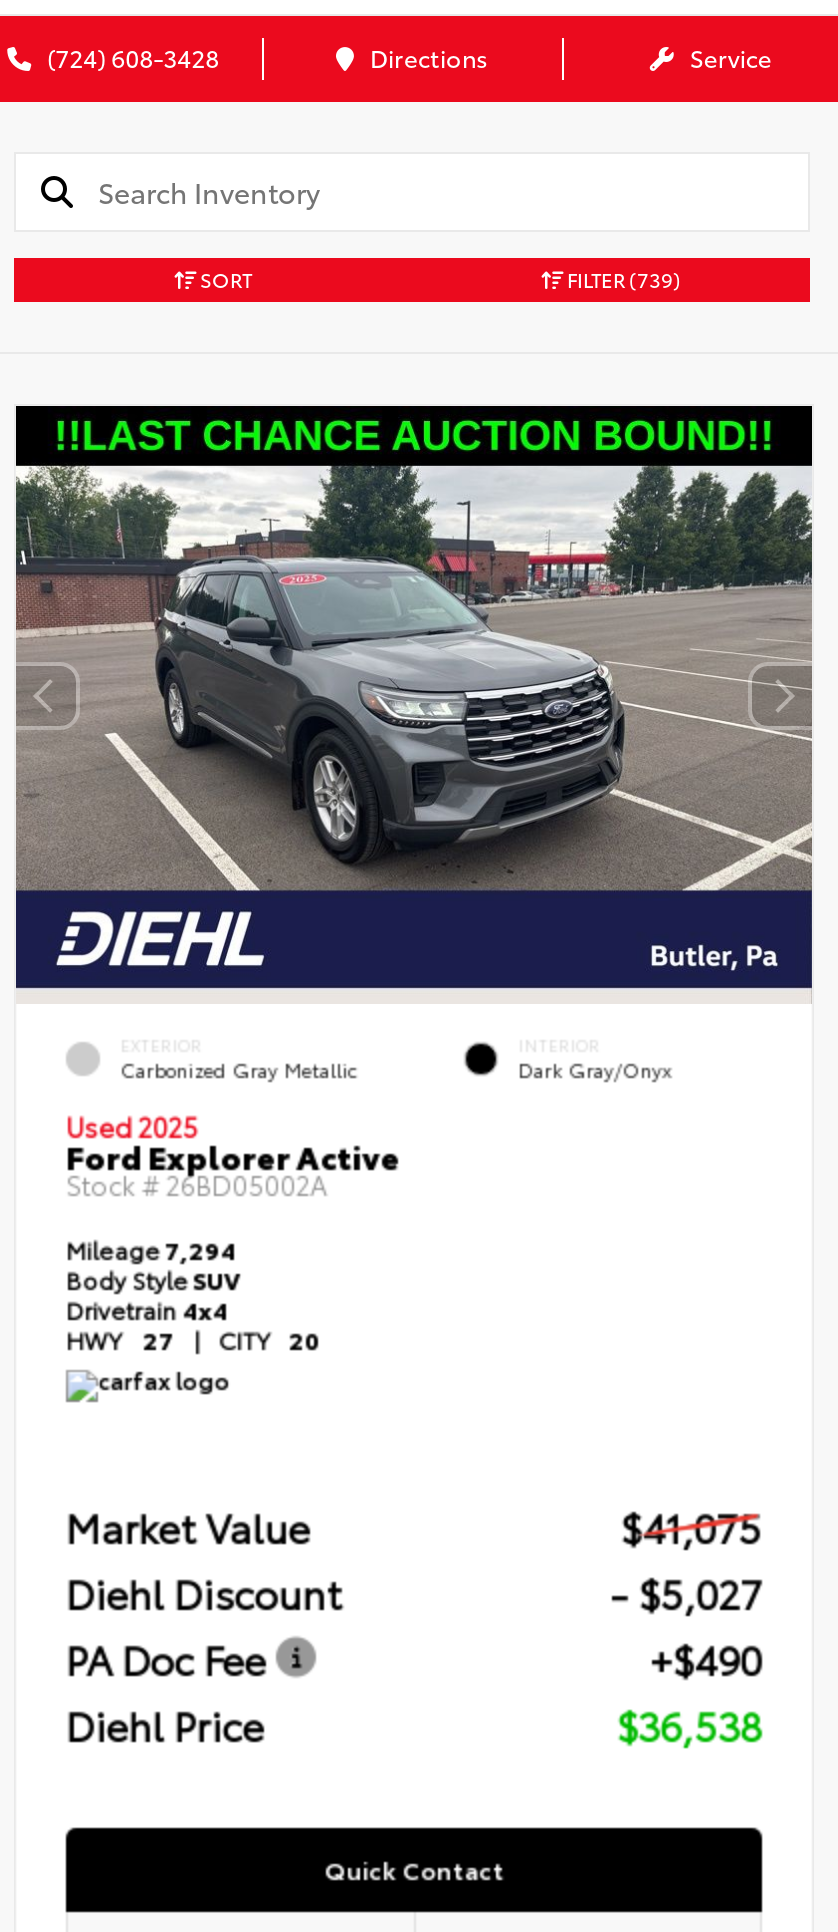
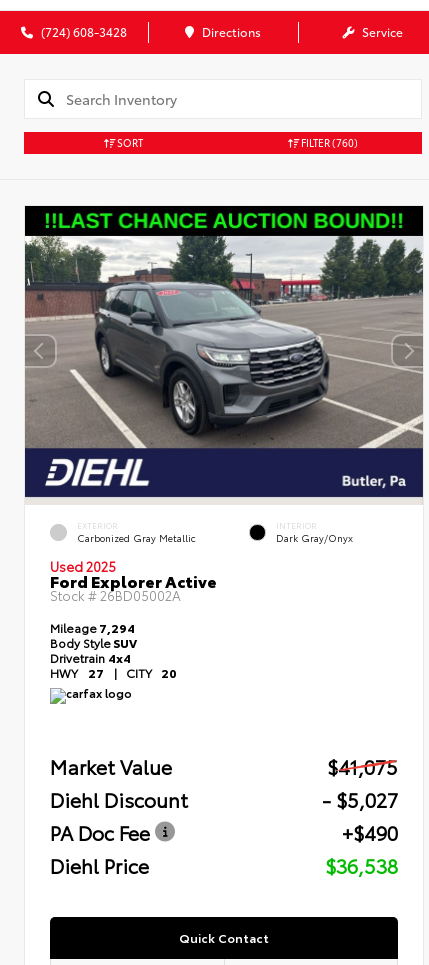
- FILTER (739)
+ FILTER (760)
